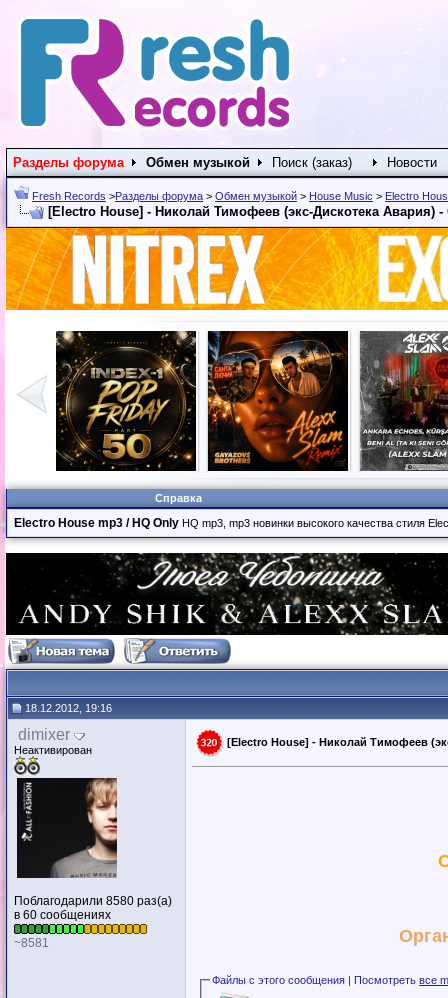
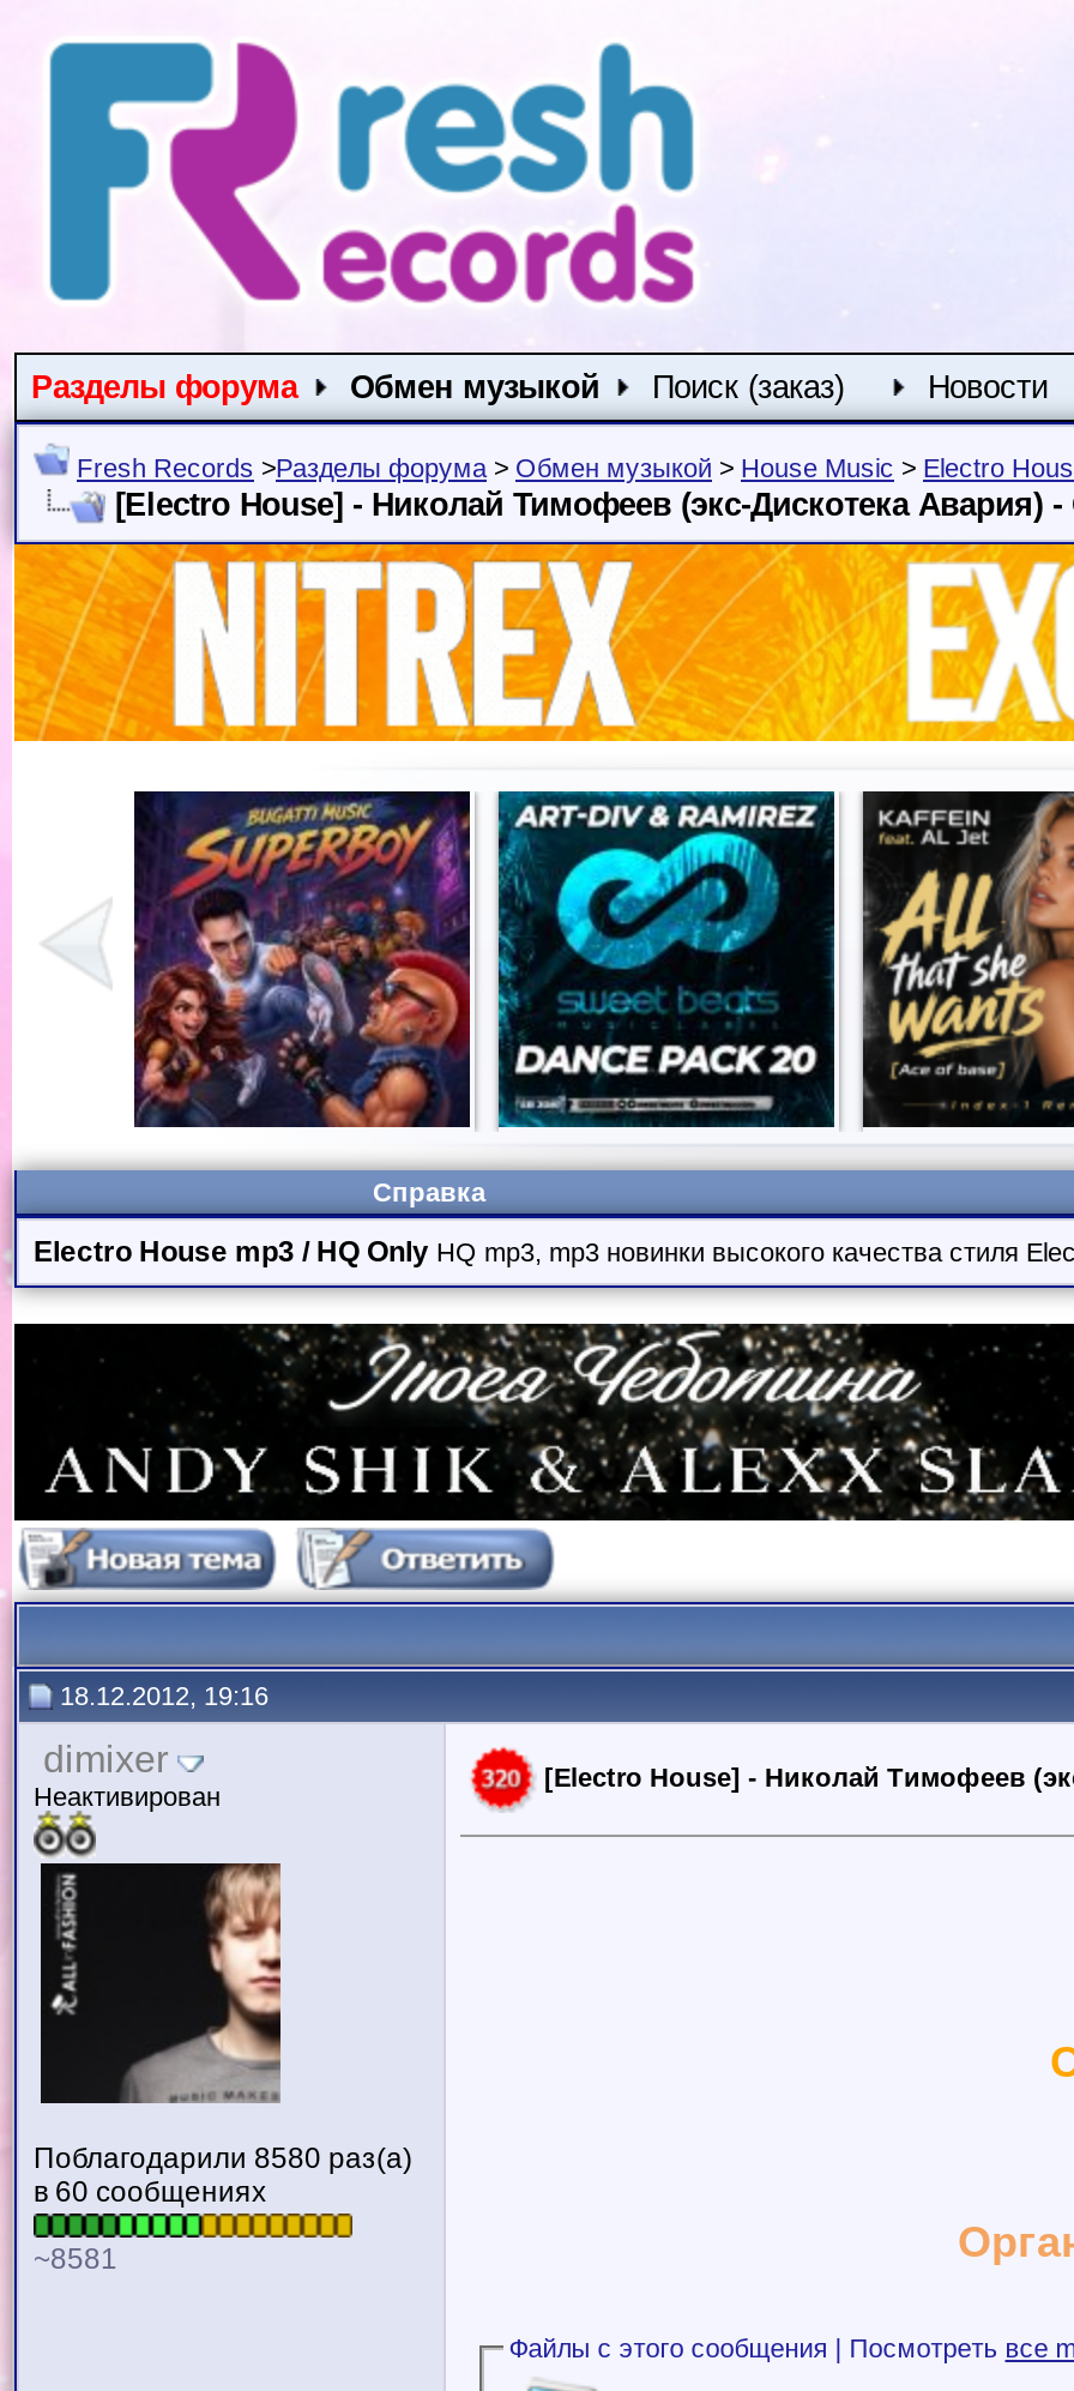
- [image]
+ [image]

- [image]
+ [image]

- [image]
+ [image]
